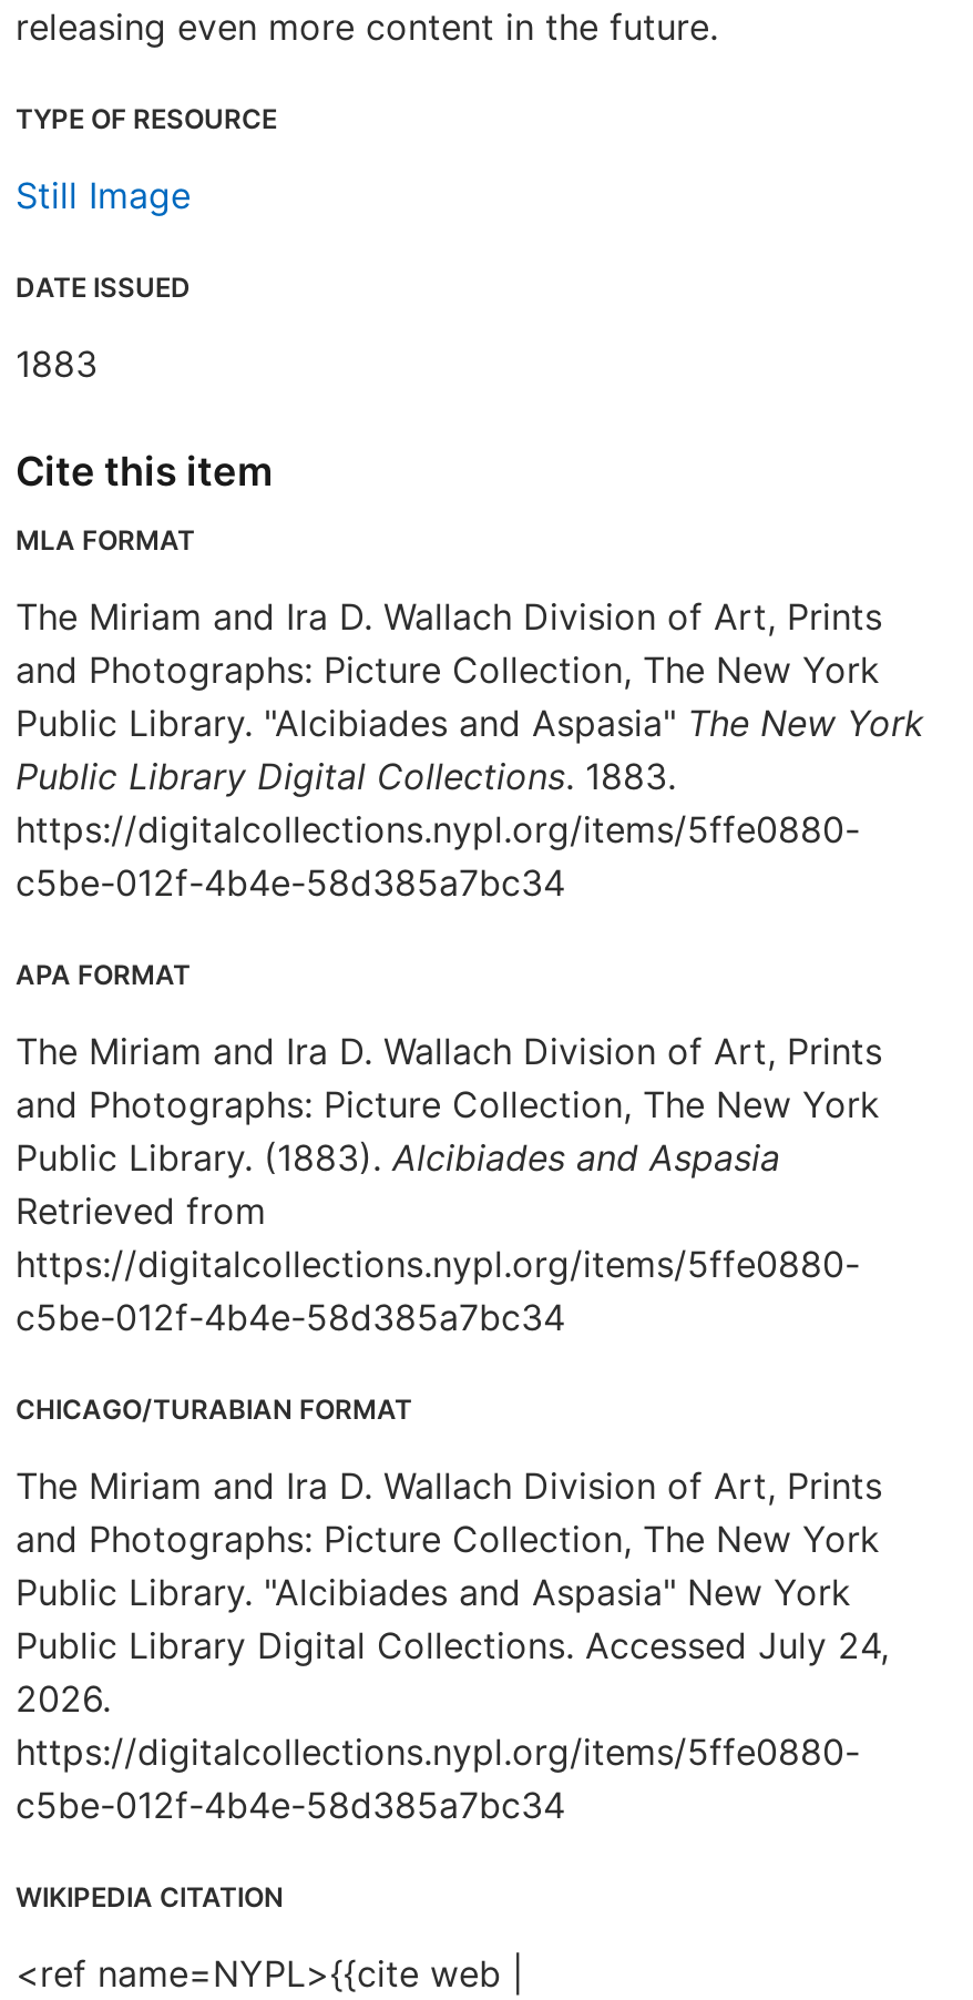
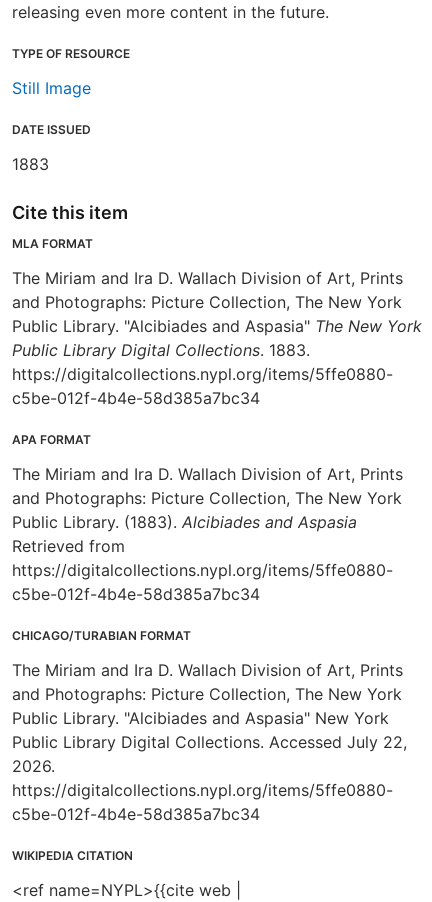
- Public Library Digital Collections. Accessed July 24,
+ Public Library Digital Collections. Accessed July 22,
